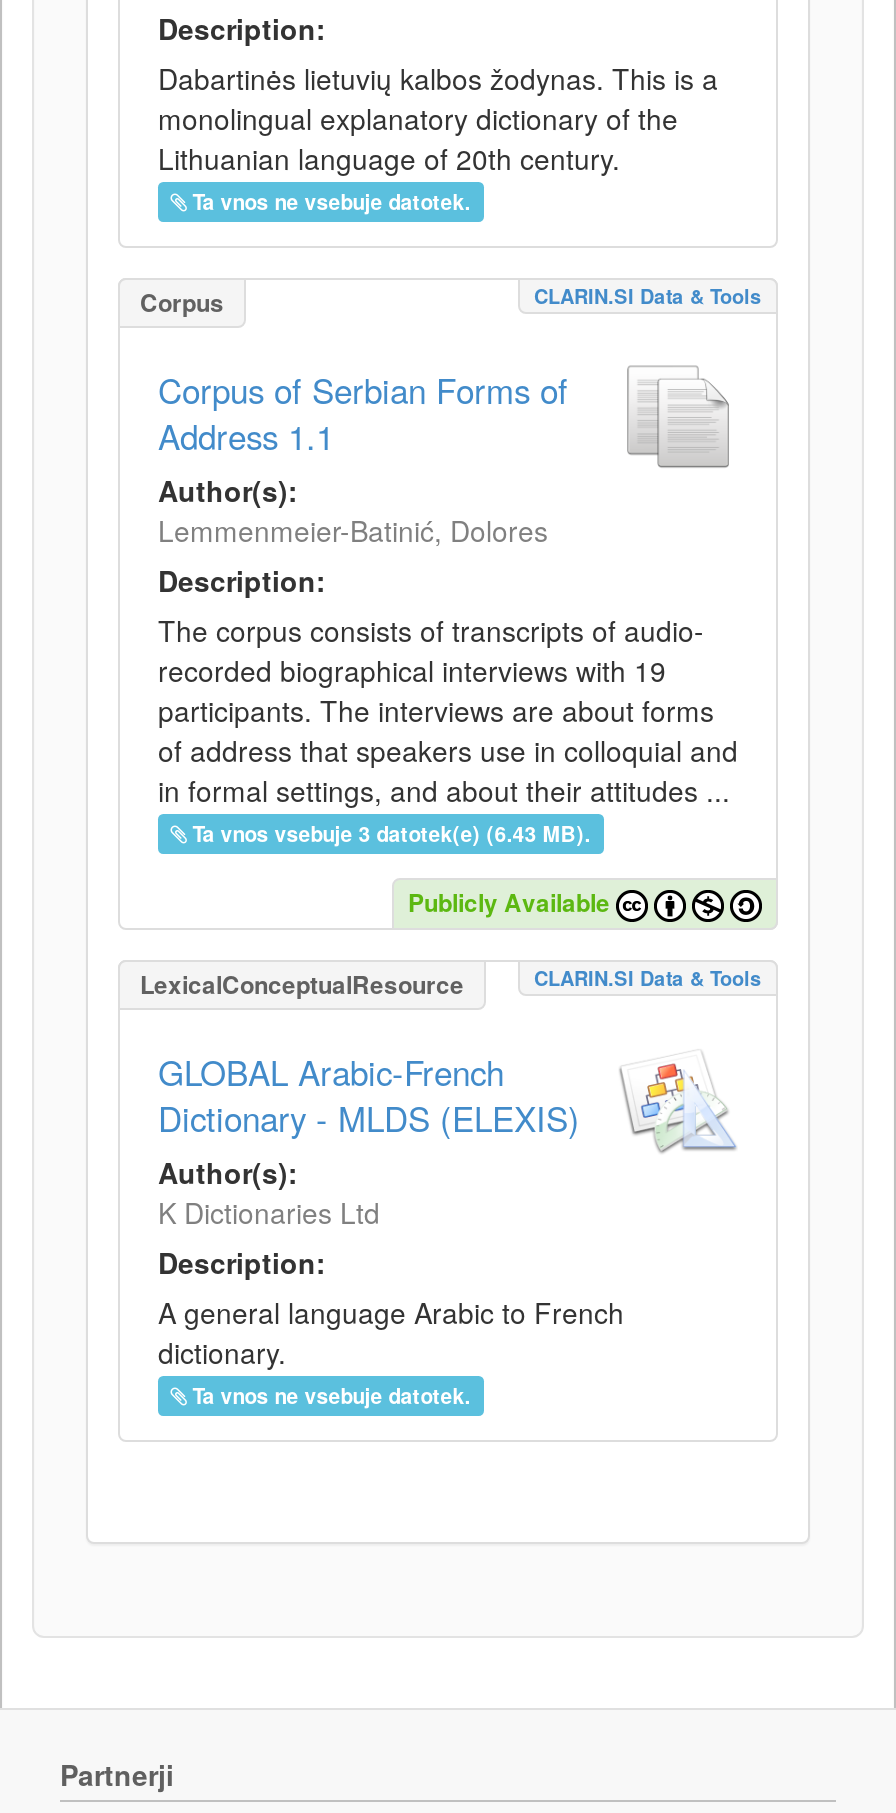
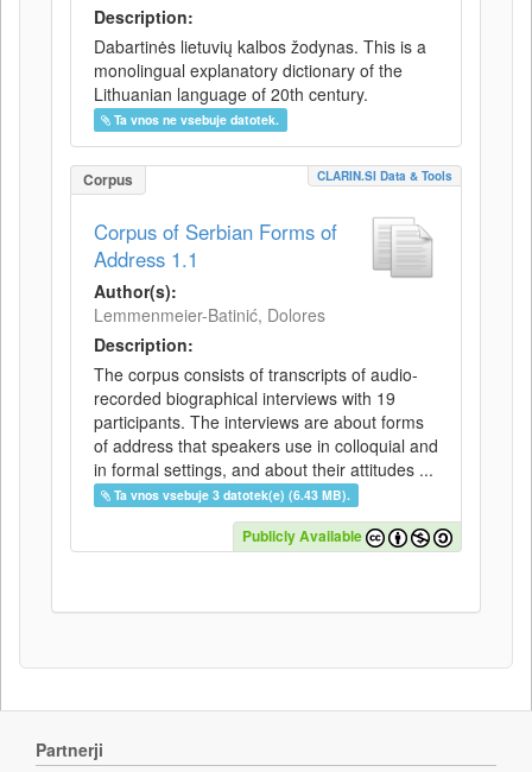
- [image]
- LexicalConceptualResource
- CLARIN.SI Data & Tools
- GLOBAL Arabic-French
- Dictionary - MLDS (ELEXIS)
- Author(s):
- K Dictionaries Ltd
- Description:
- A general language Arabic to French
- dictionary.
- Ta vnos ne vsebuje datotek.
